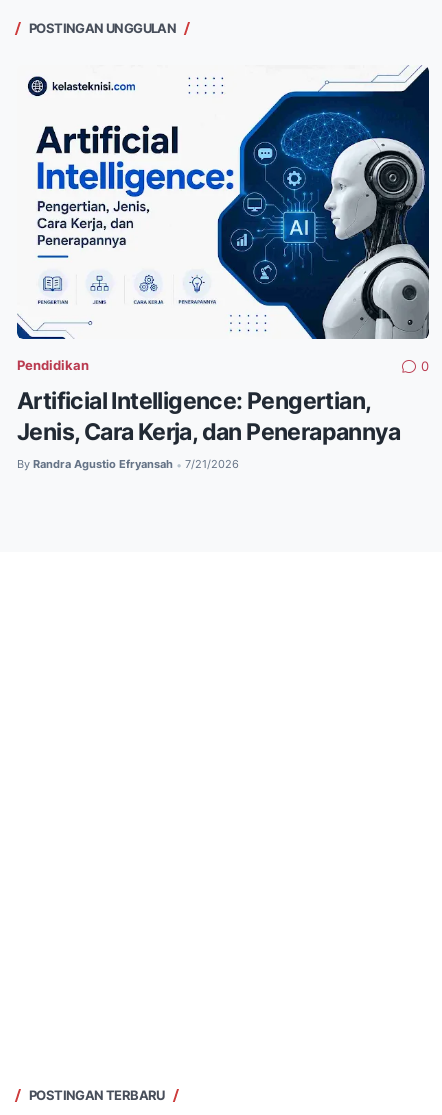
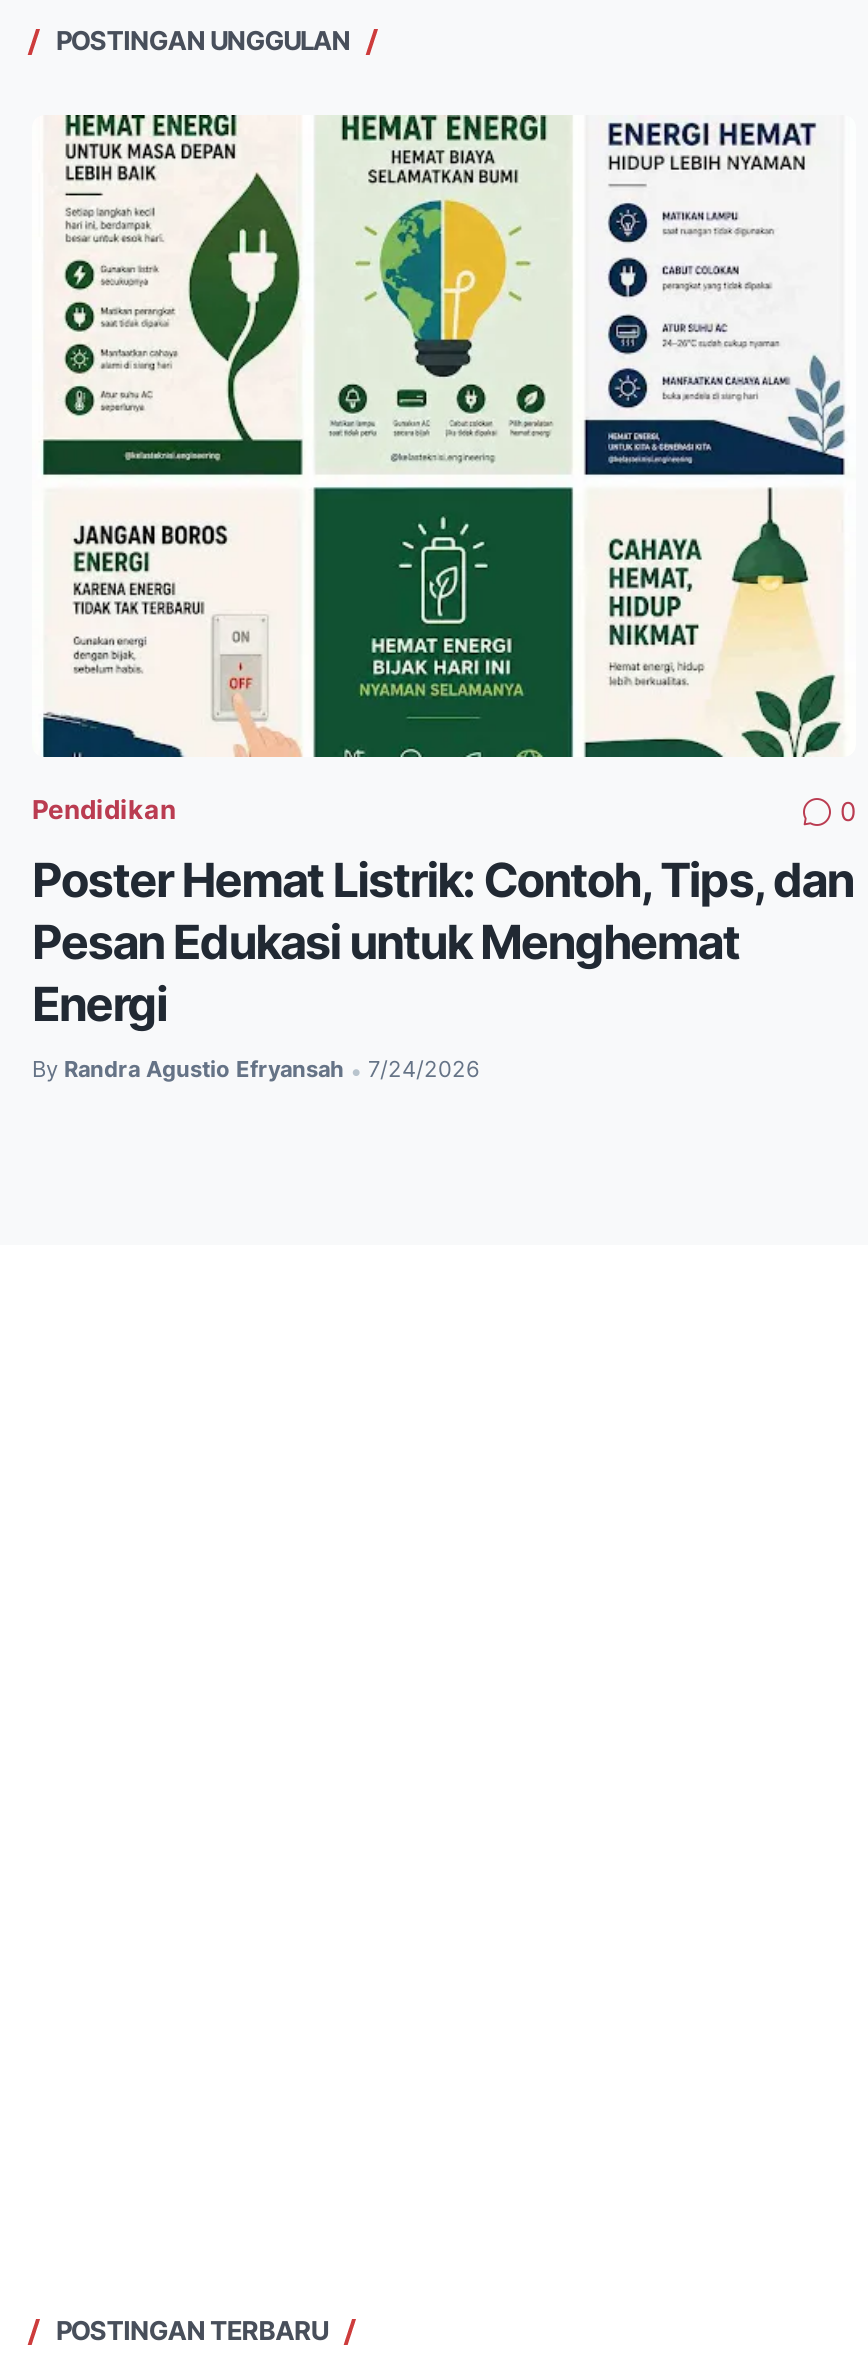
- [image]
+ [image]

- Artificial Intelligence: Pengertian,
- Jenis, Cara Kerja, dan Penerapannya
- By Randra Agustio Efryansah • 7/21/2026
+ Poster Hemat Listrik: Contoh, Tips, dan
+ Pesan Edukasi untuk Menghemat
+ Energi
+ By Randra Agustio Efryansah • 7/24/2026
